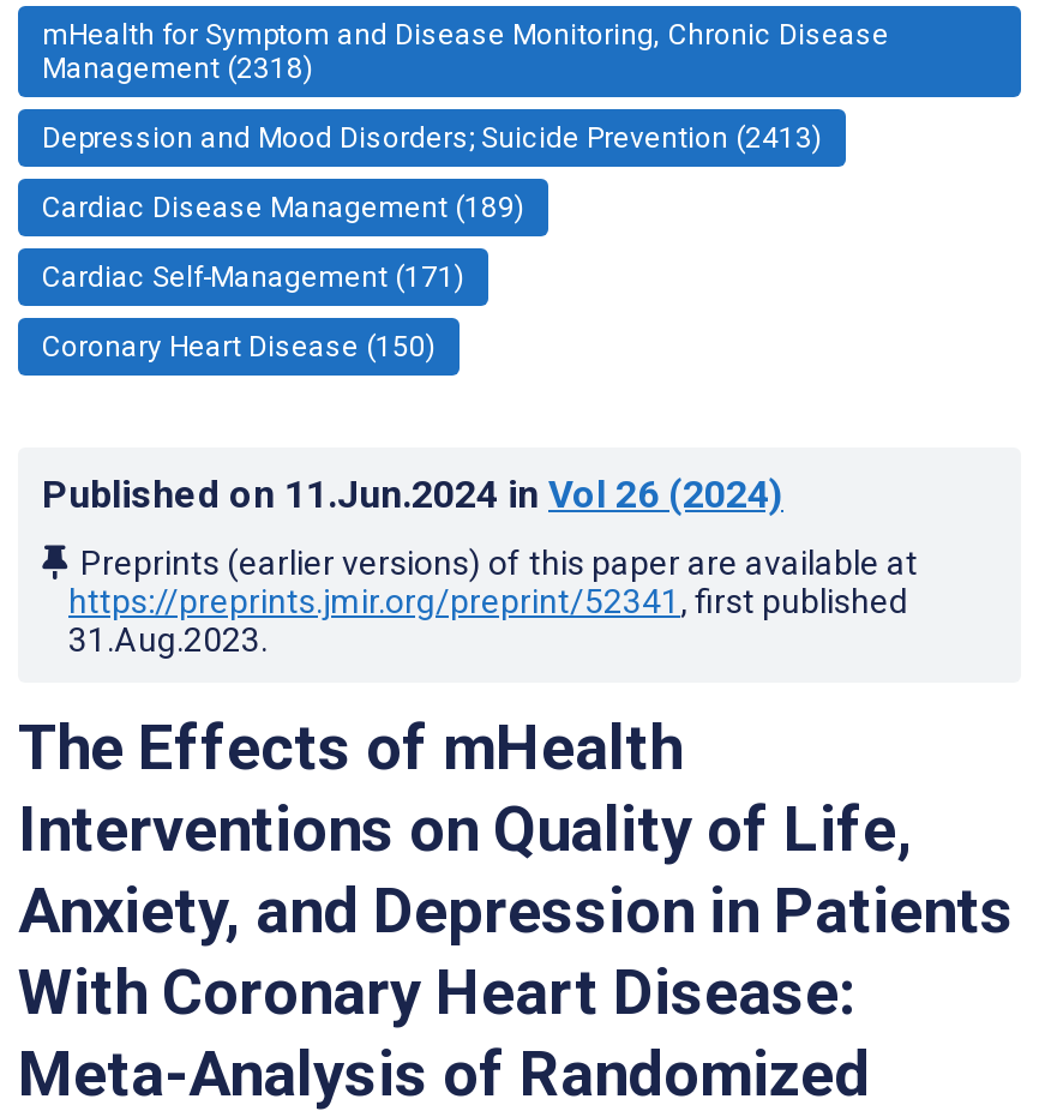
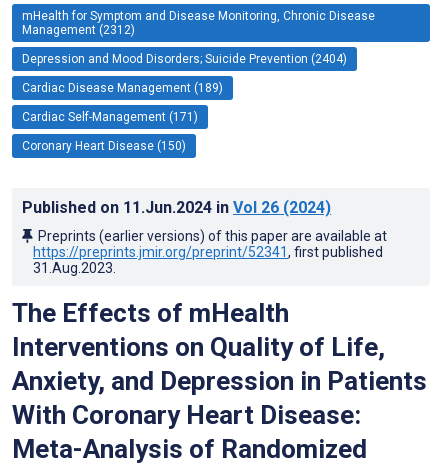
- Management (2318)
+ Management (2312)

- Depression and Mood Disorders; Suicide Prevention (2413)
+ Depression and Mood Disorders; Suicide Prevention (2404)
